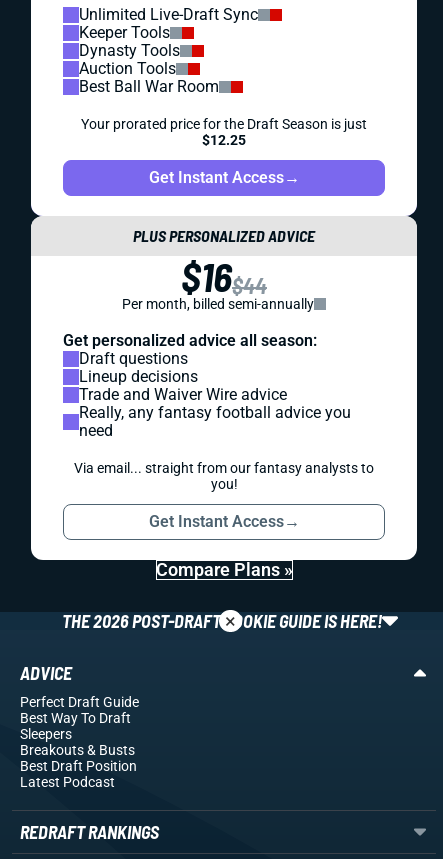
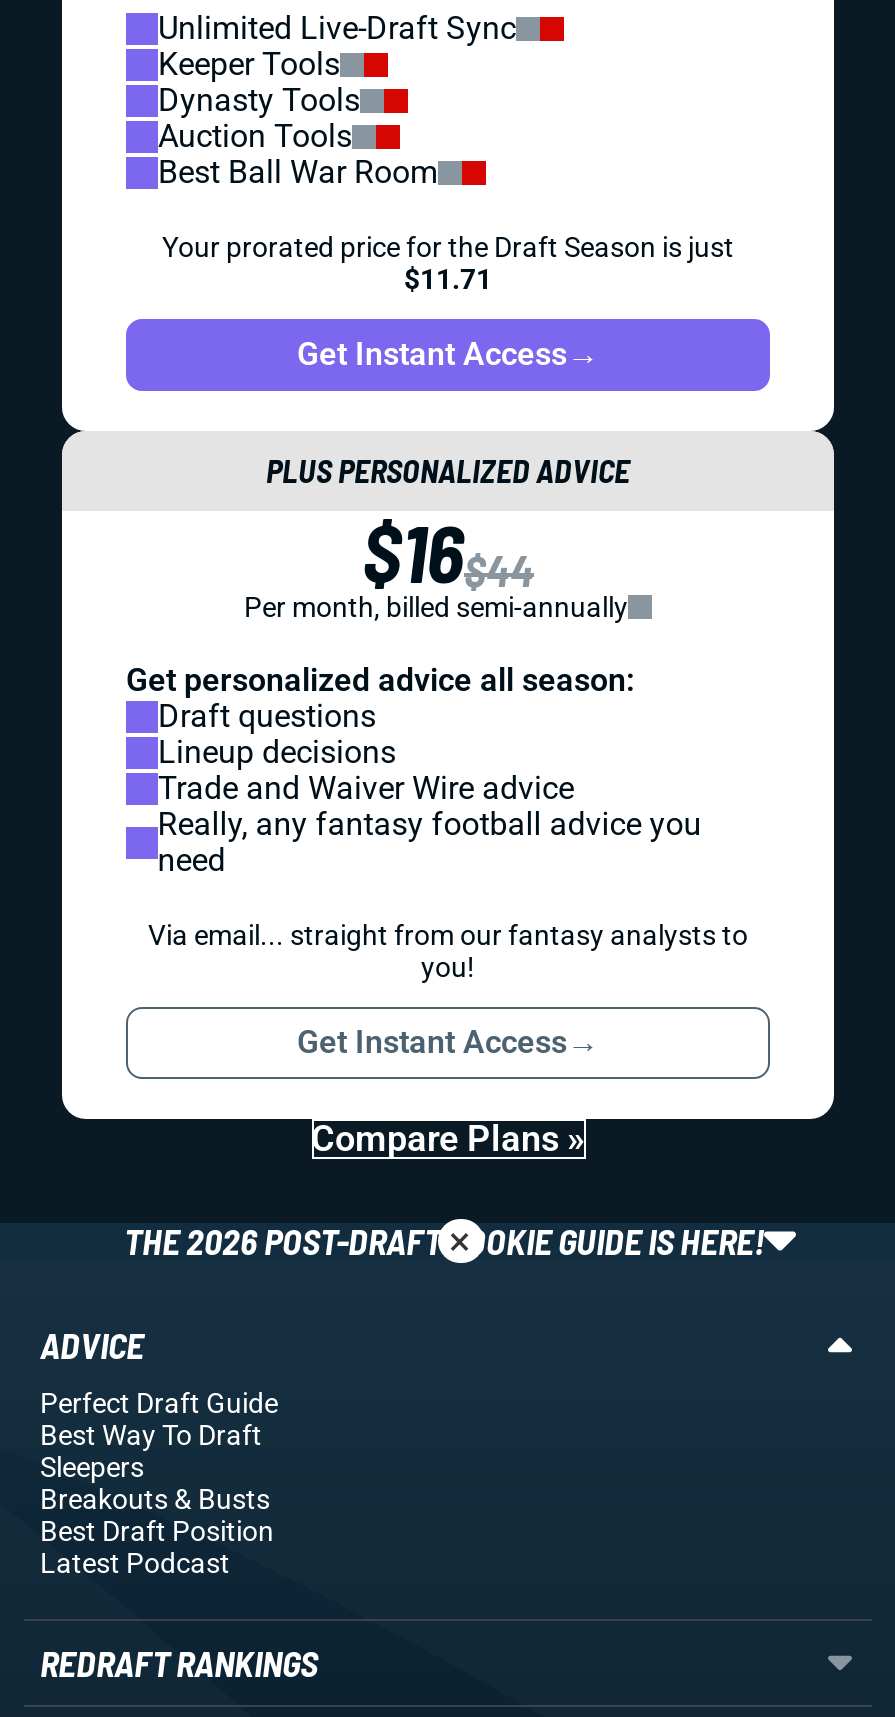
- $12.25
+ $11.71
